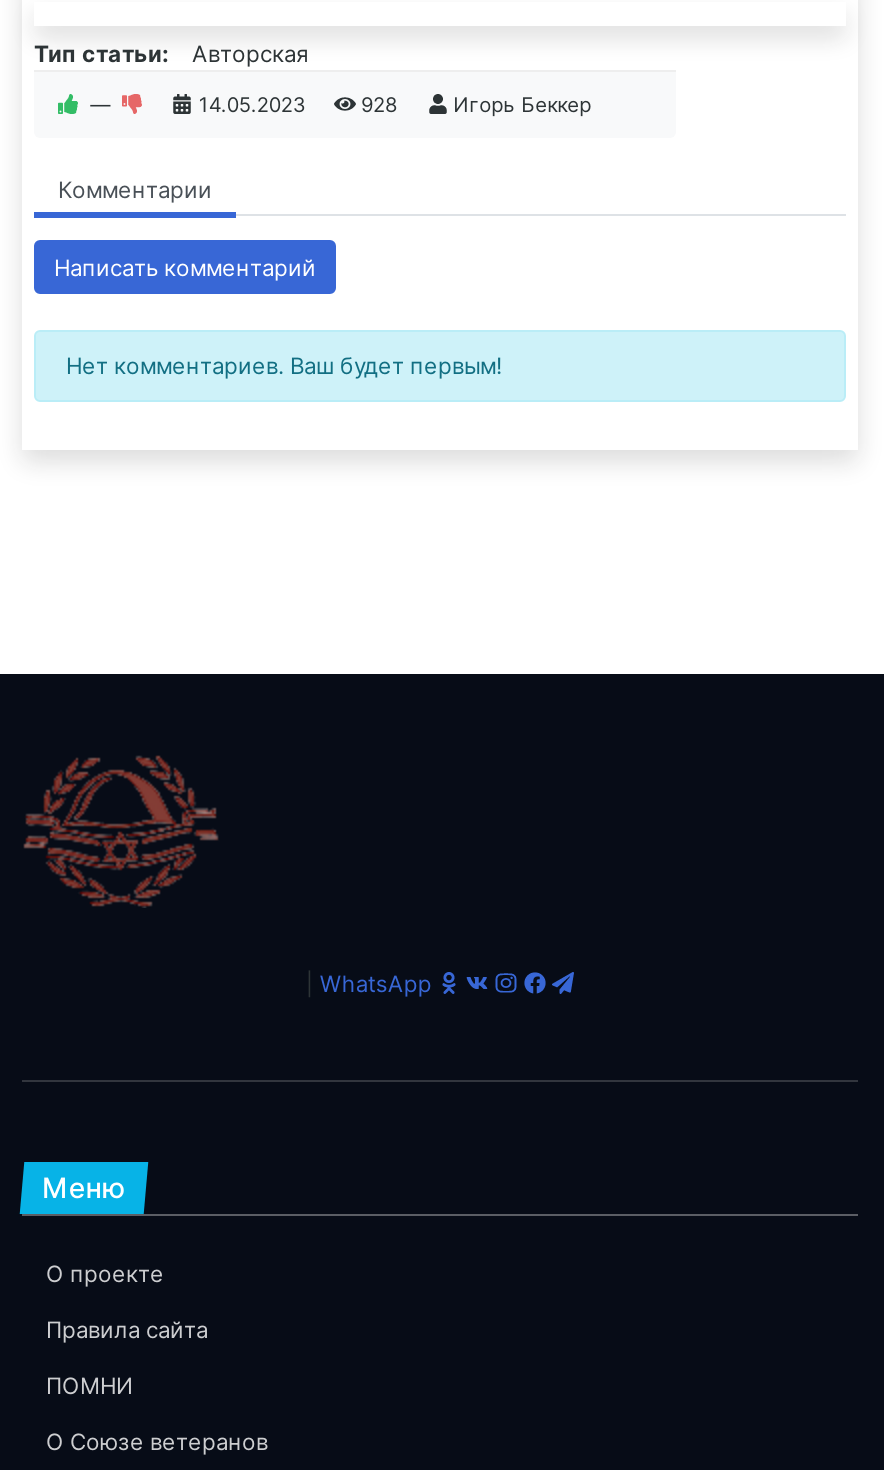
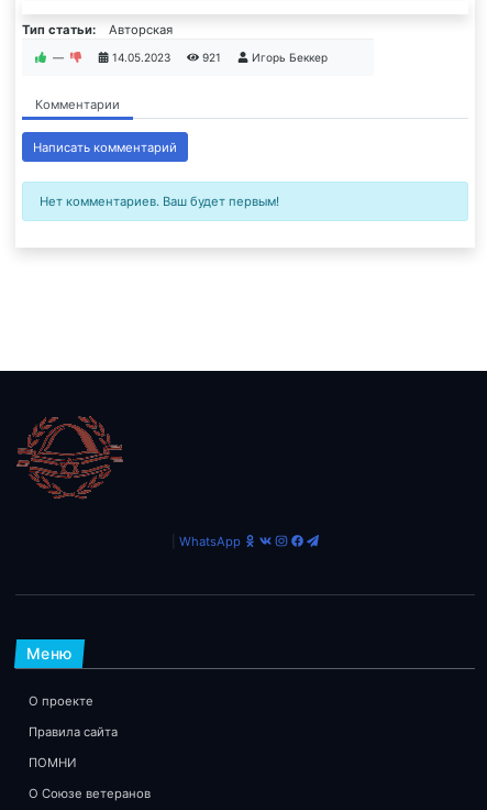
- 928
+ 921
